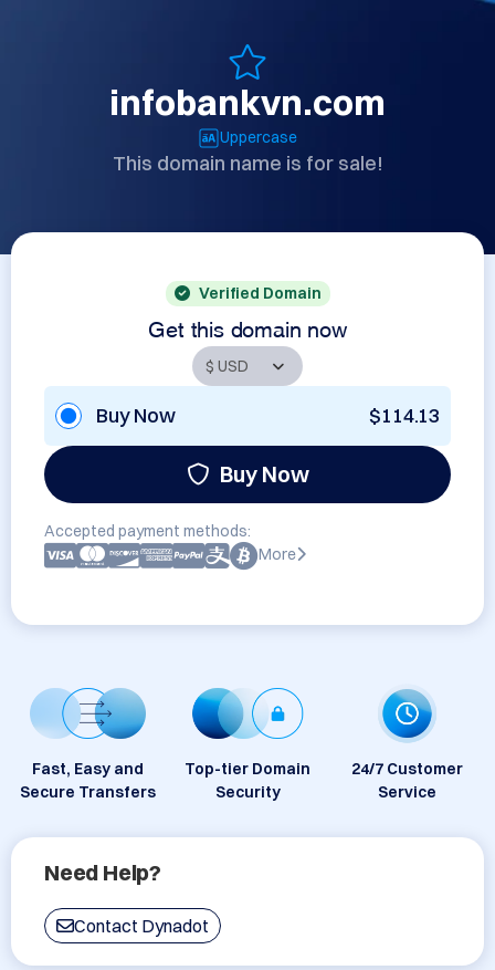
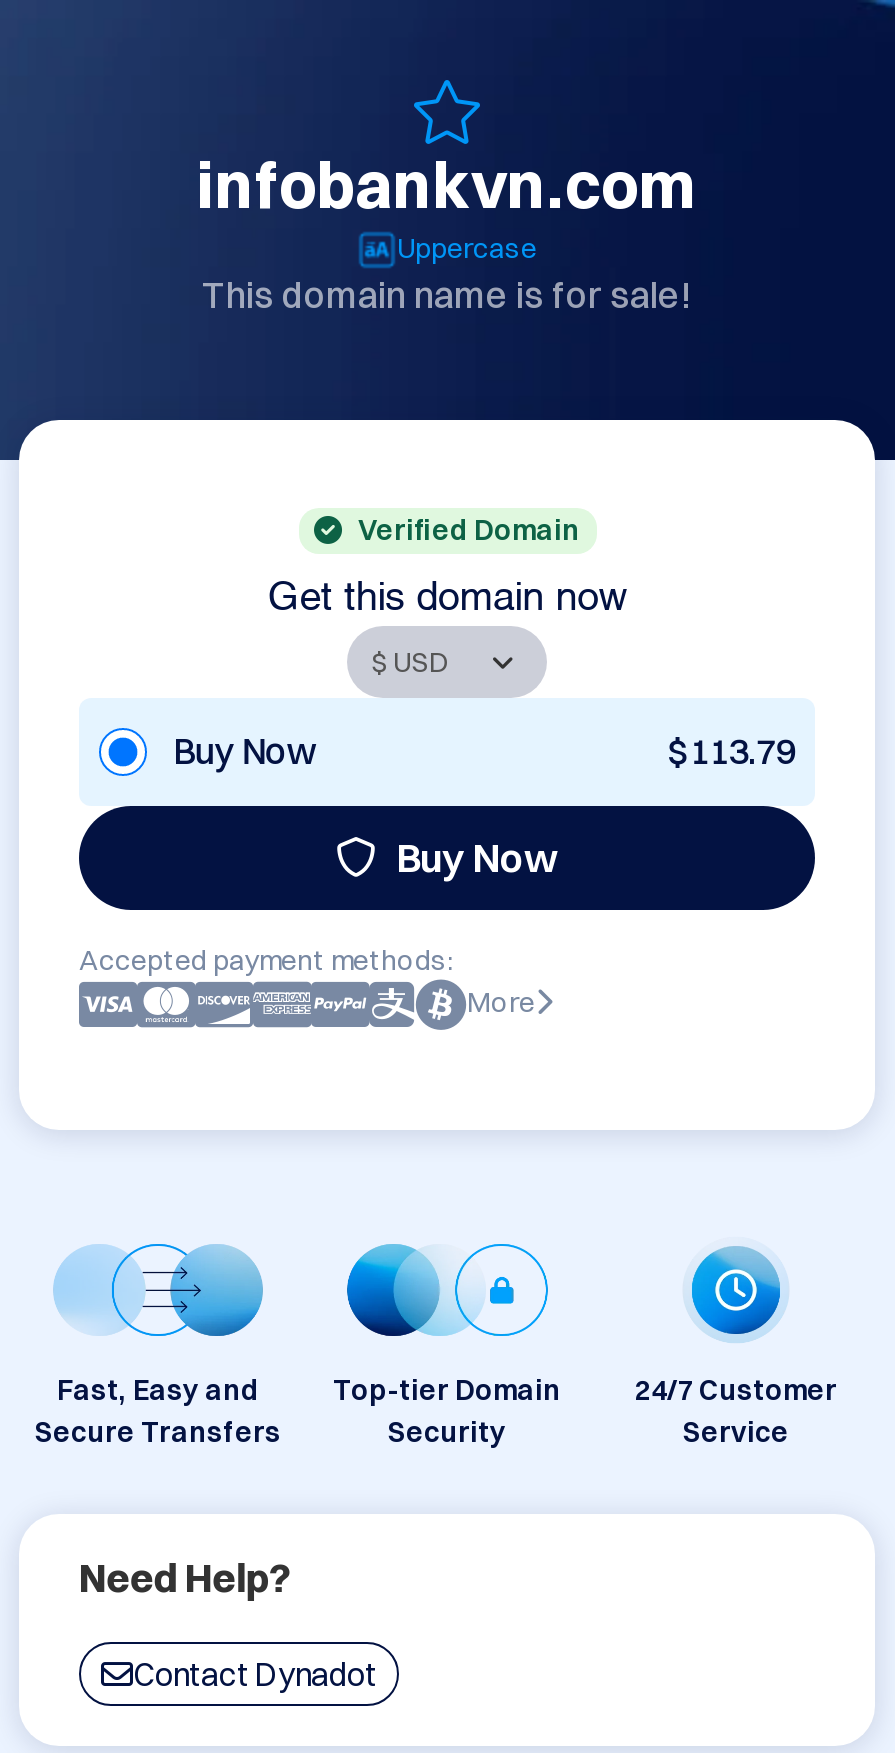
- $114.13
+ $113.79
